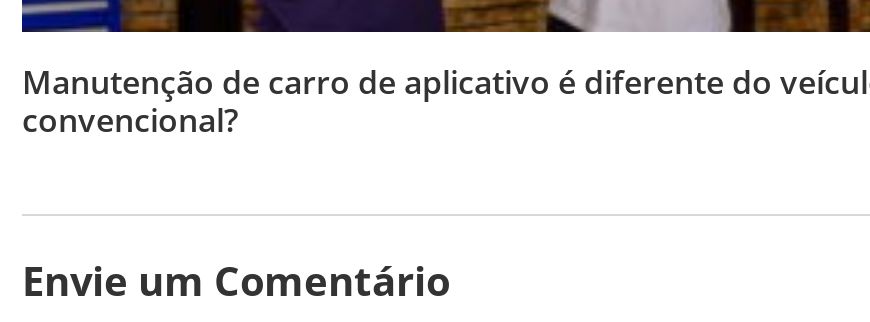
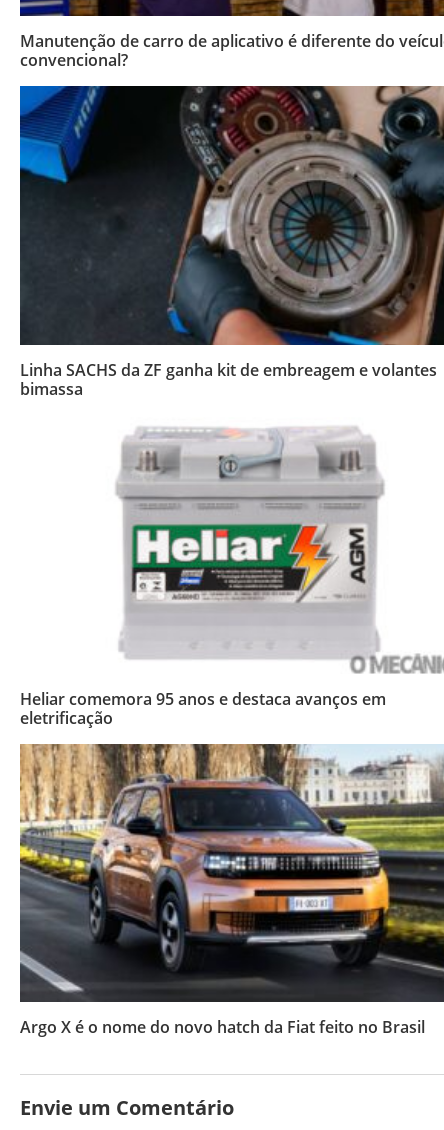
+ [image]
+ Linha SACHS da ZF ganha kit de embreagem e volantes
+ bimassa

+ [image]
+ Argo X é o nome do novo hatch da Fiat feito no Brasil

+ [image]
+ Heliar comemora 95 anos e destaca avanços em
+ eletrificação
